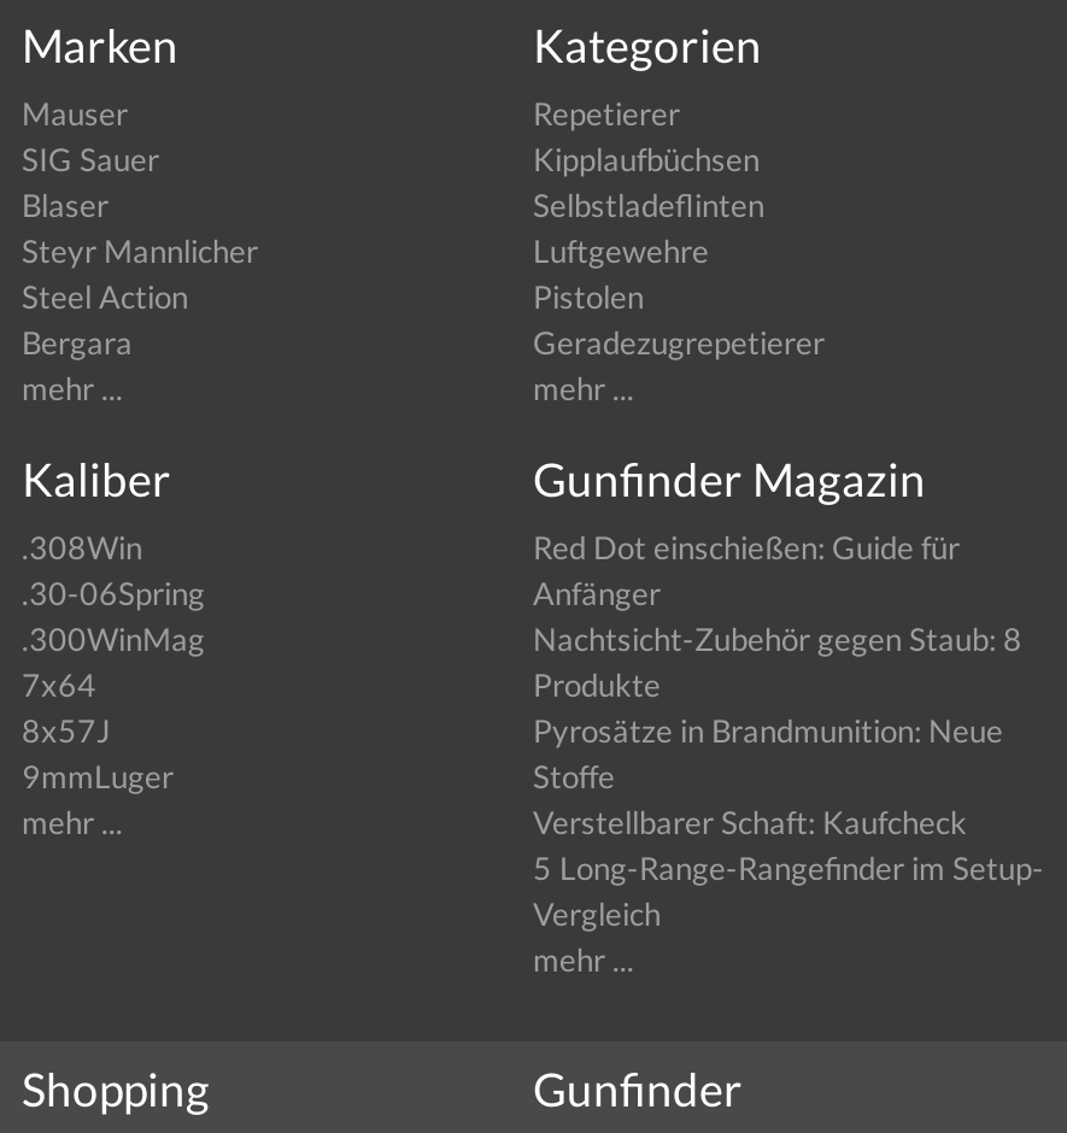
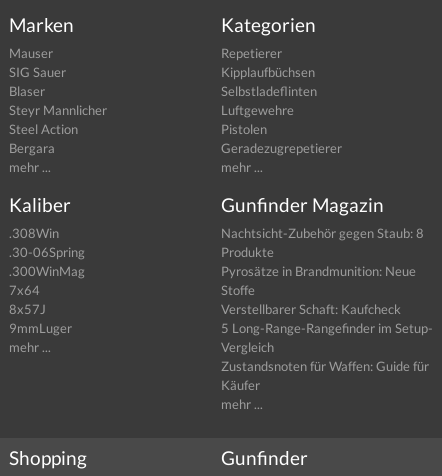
- Red Dot einschießen: Guide für
- Anfänger

moved up: Nachtsicht-Zubehör gegen Staub: 8 | Produkte | Pyrosätze in Brandmunition: Neue | Stoffe | Verstellbarer Schaft: Kaufcheck | 5 Long-Range-Rangefinder im Setup- | Vergleich

+ Zustandsnoten für Waffen: Guide für
+ Käufer
